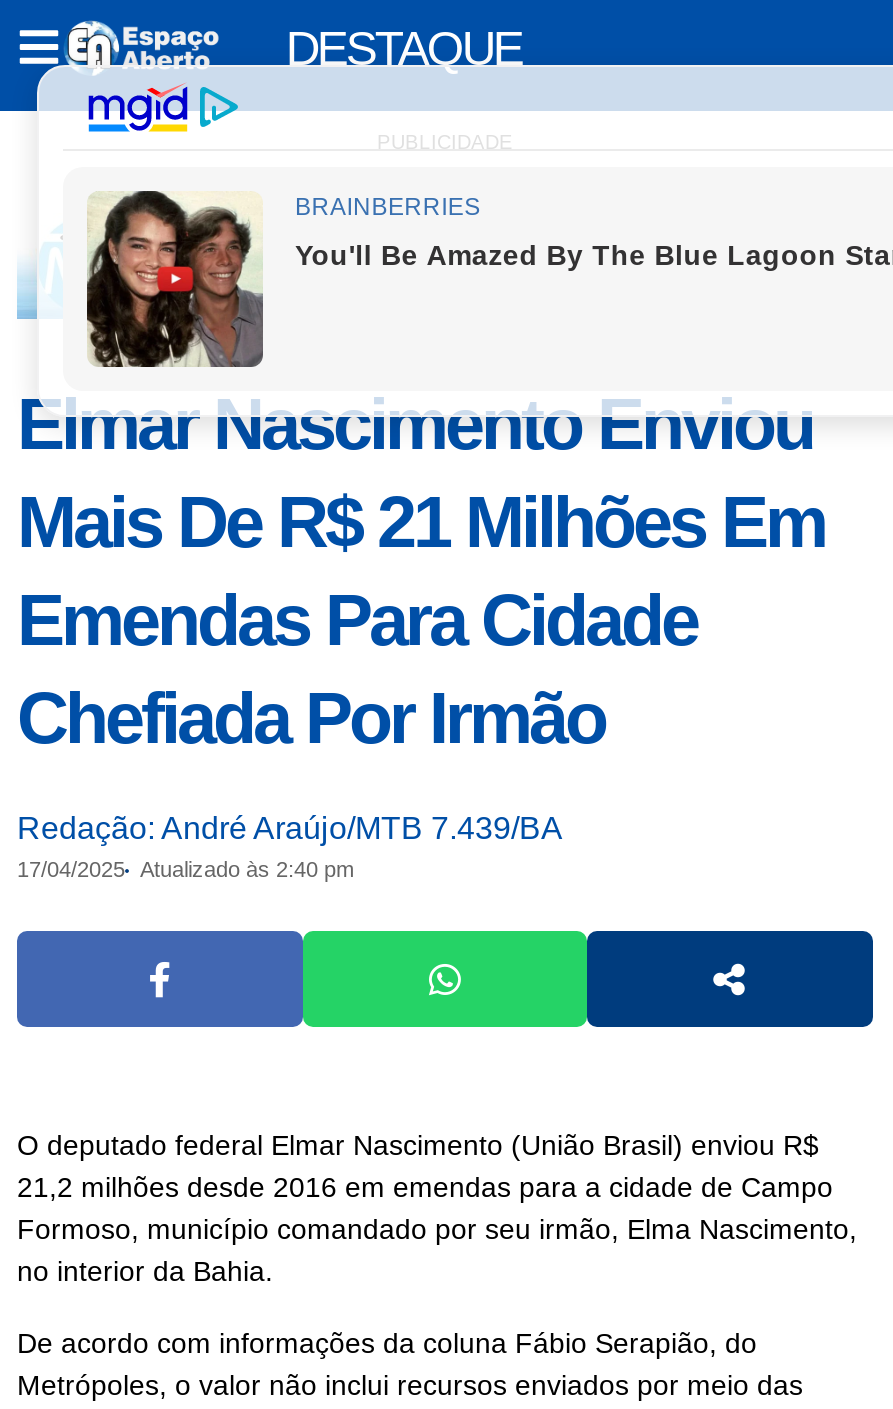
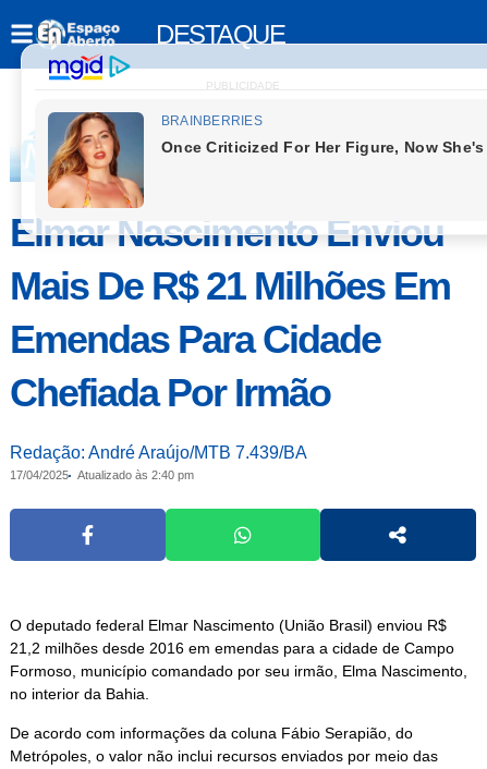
- [image]
+ [image]
